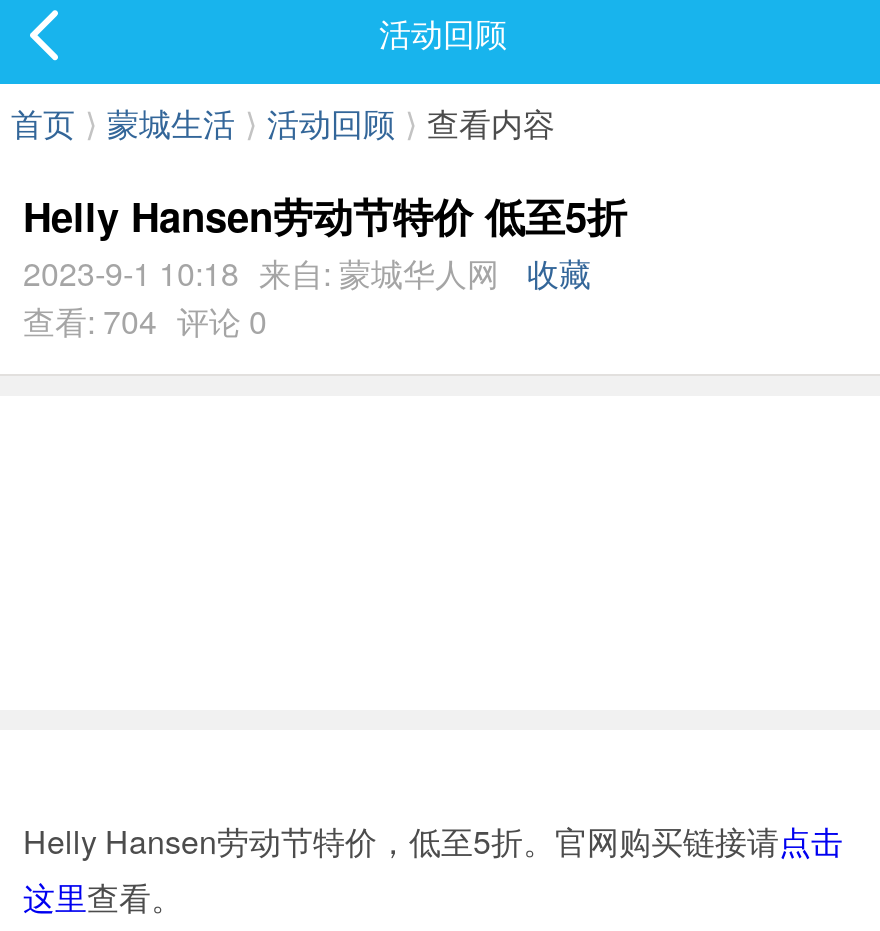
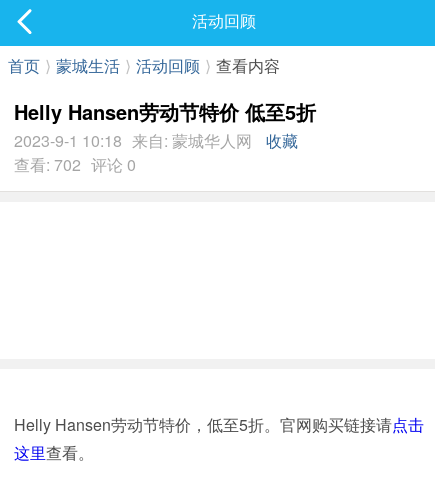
- 查看: 704 评论 0
+ 查看: 702 评论 0
